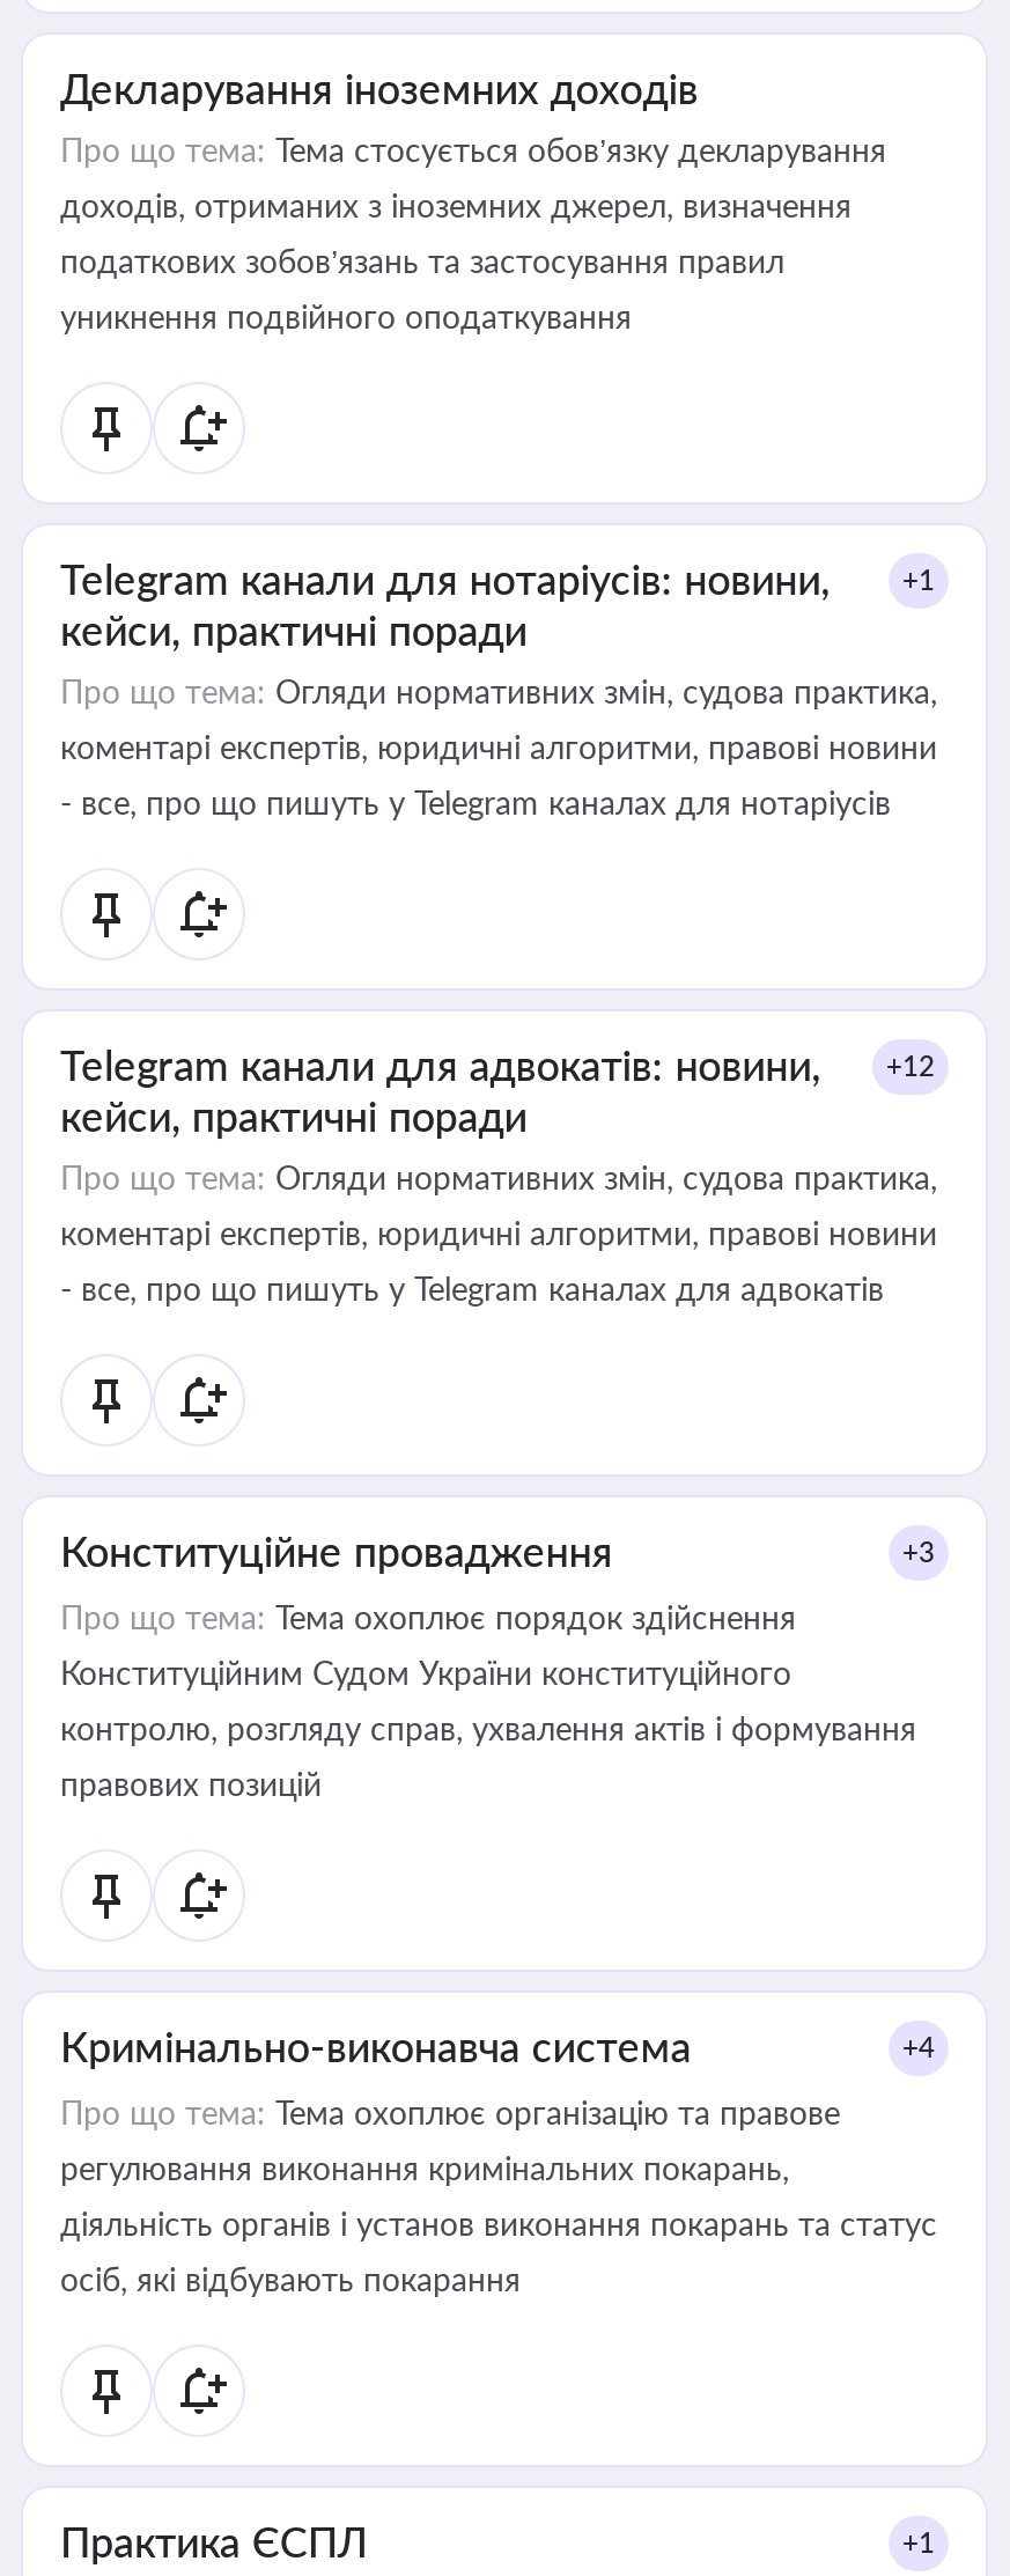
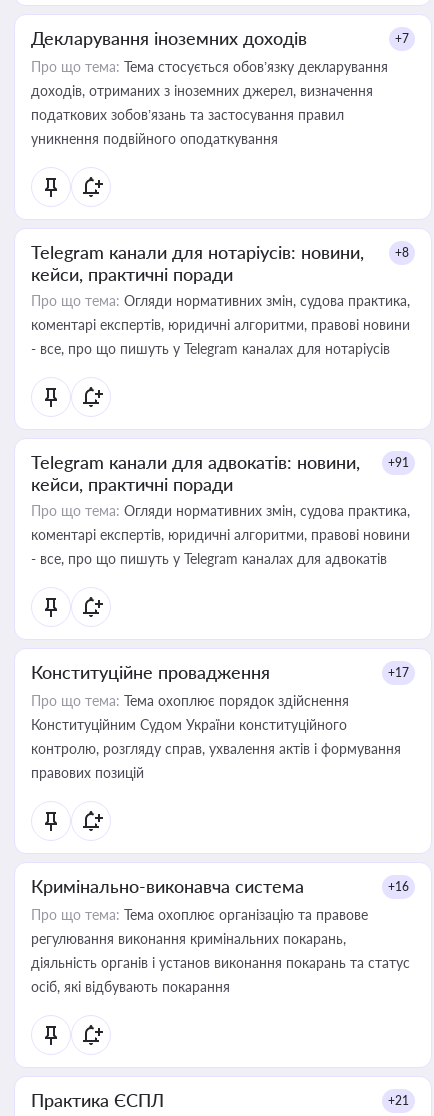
+ +7

- +1
+ +8

- Telegram канали для адвокатів: новини, +12
+ Telegram канали для адвокатів: новини, +91

- +3
+ +17

- +4
+ +16

- +1
+ +21
